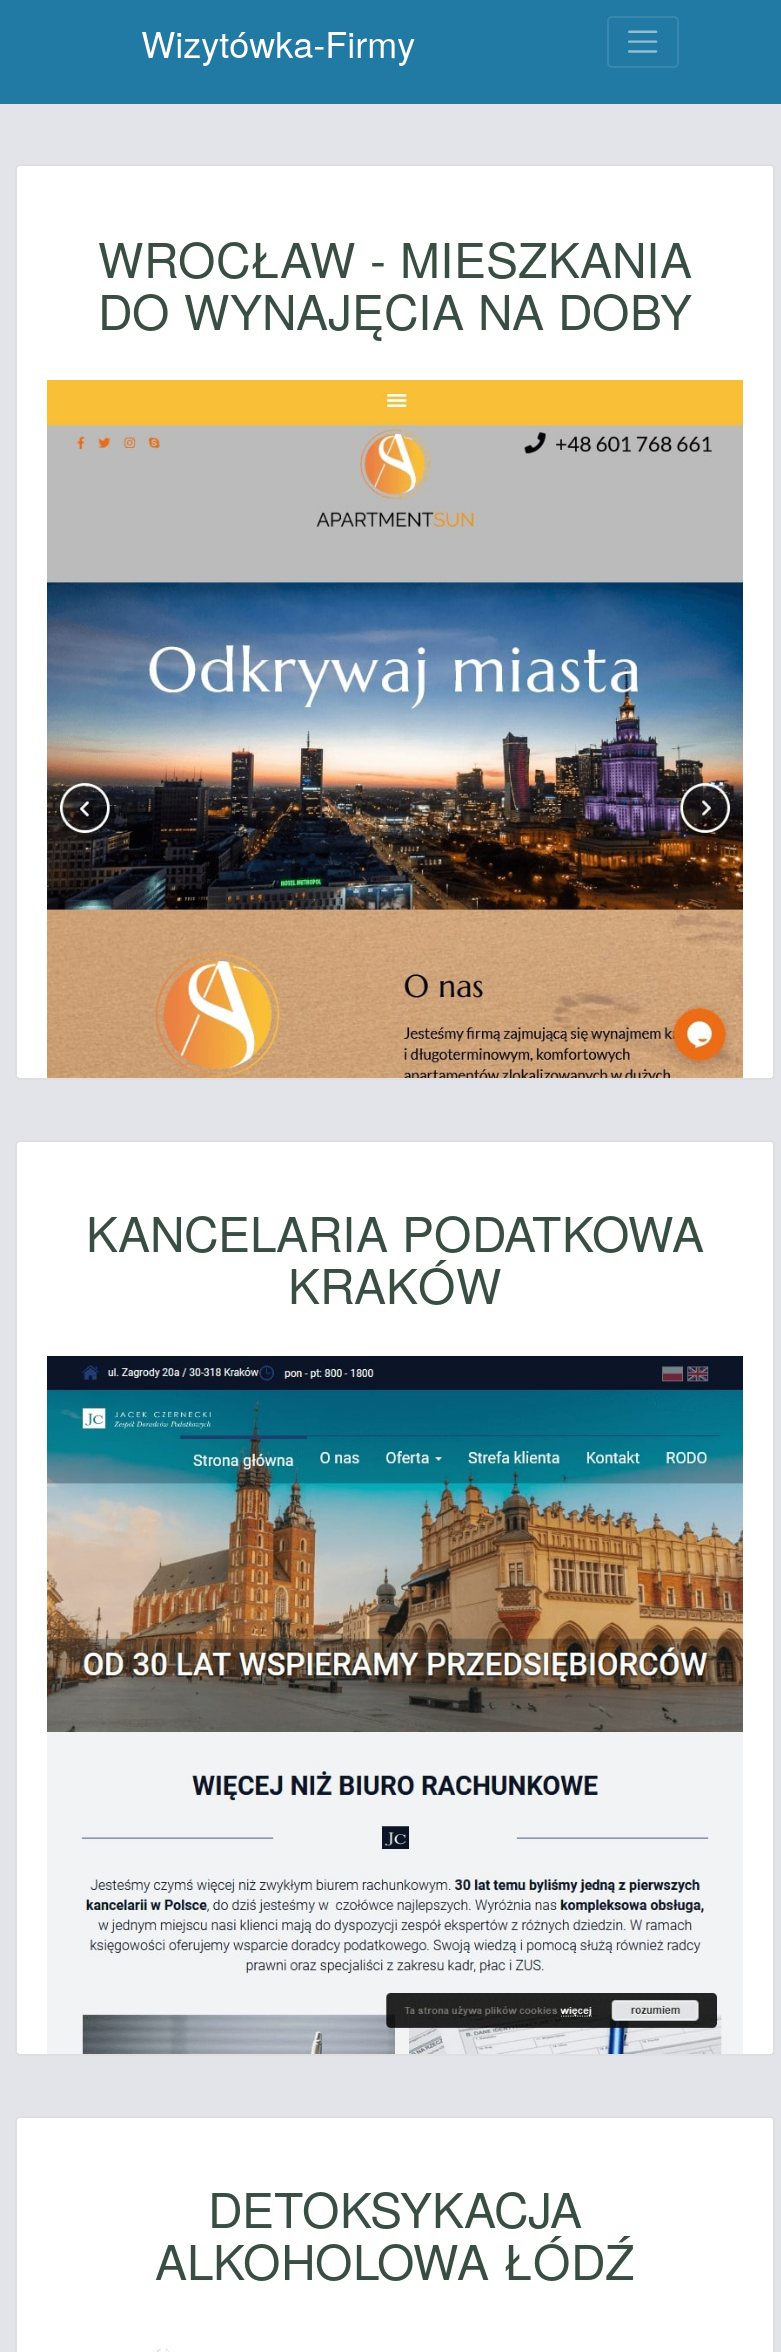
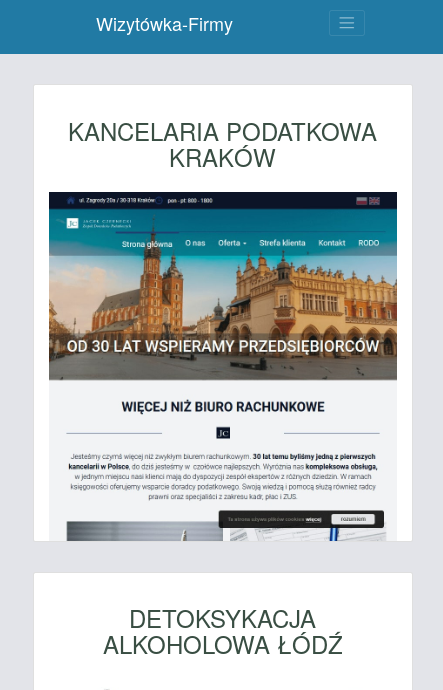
- WROCŁAW - MIESZKANIA
- DO WYNAJĘCIA NA DOBY

- [image]
